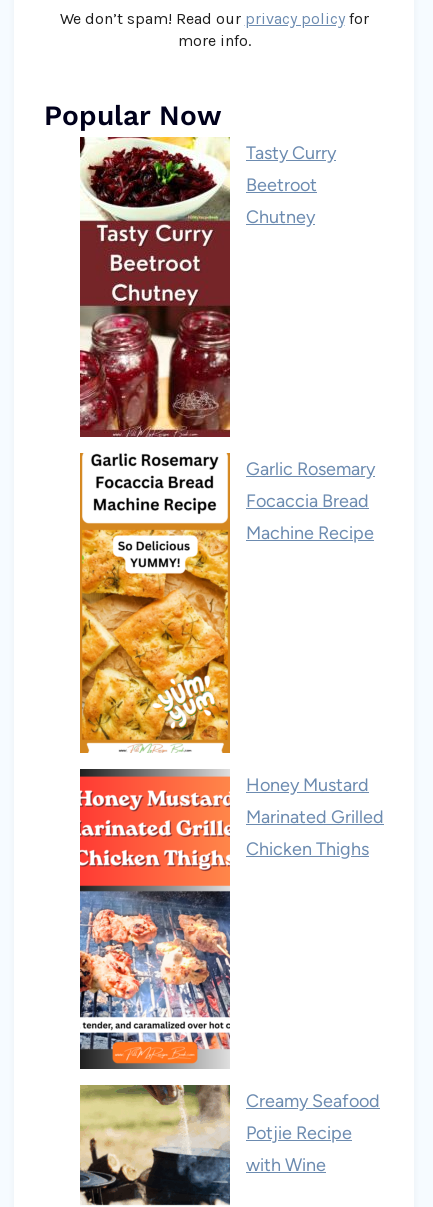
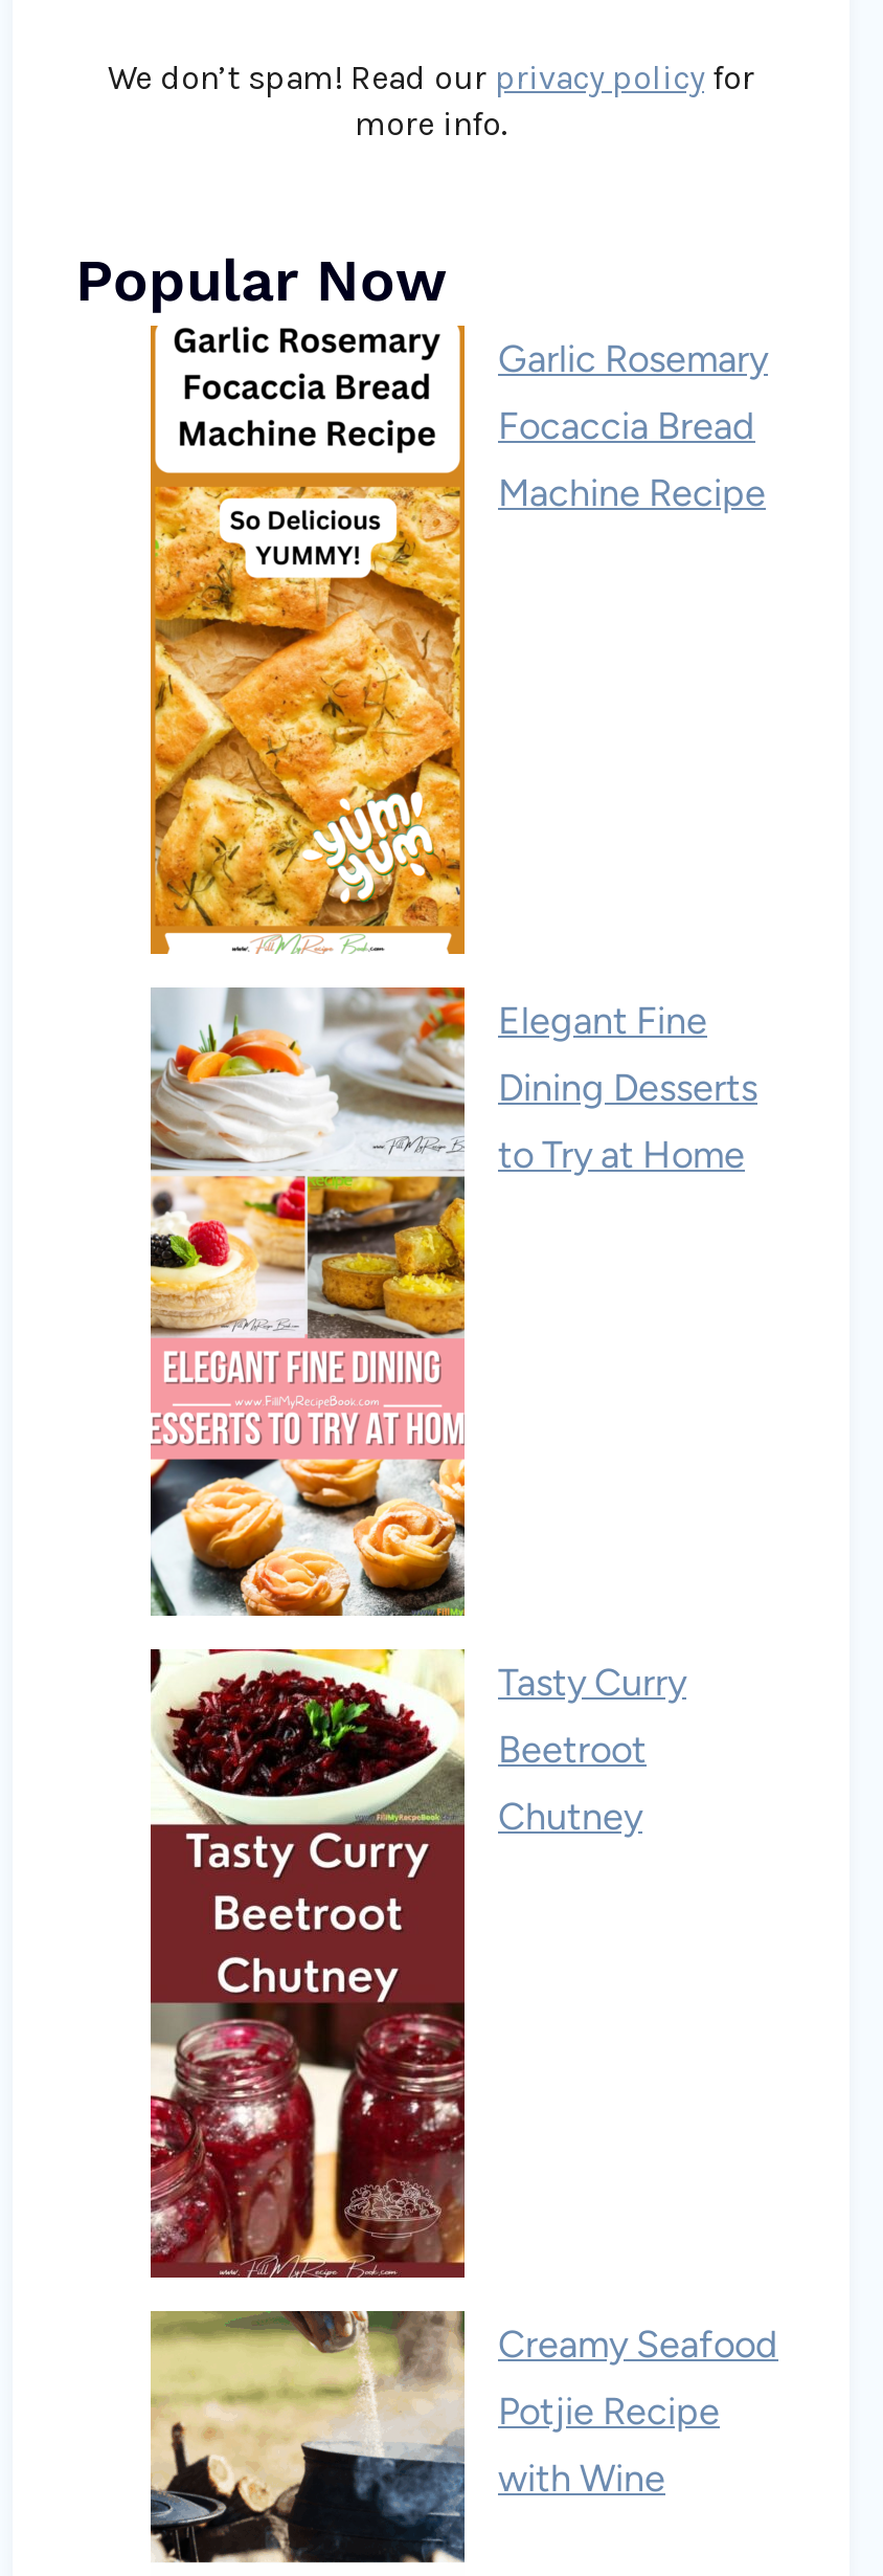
moved down: [image] | Tasty Curry | Beetroot | Chutney

+ [image]
+ Elegant Fine
+ Dining Desserts
+ to Try at Home

moved up: [image] | Garlic Rosemary | Focaccia Bread | Machine Recipe

- [image]
- Honey Mustard
- Marinated Grilled
- Chicken Thighs
